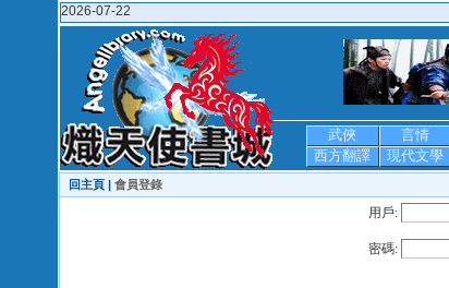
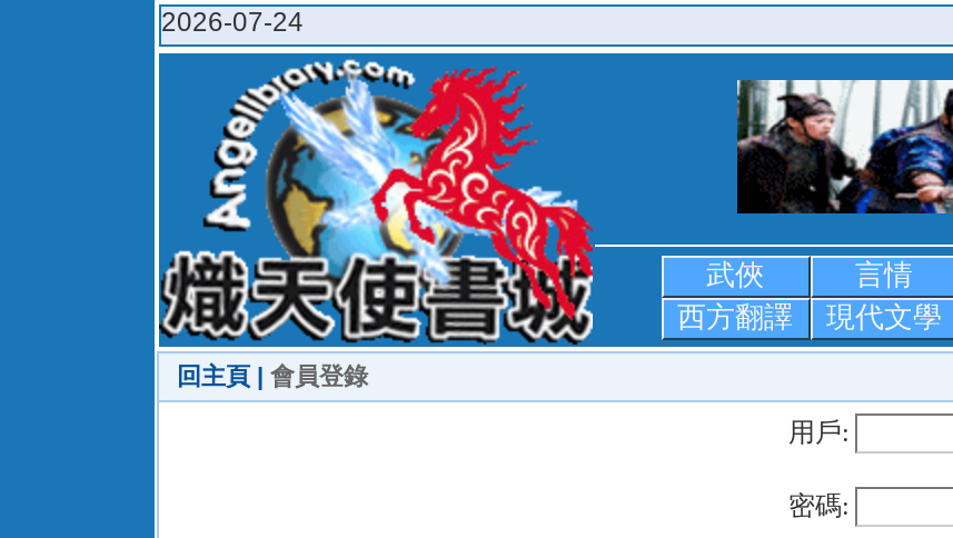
- 2026-07-22
+ 2026-07-24
